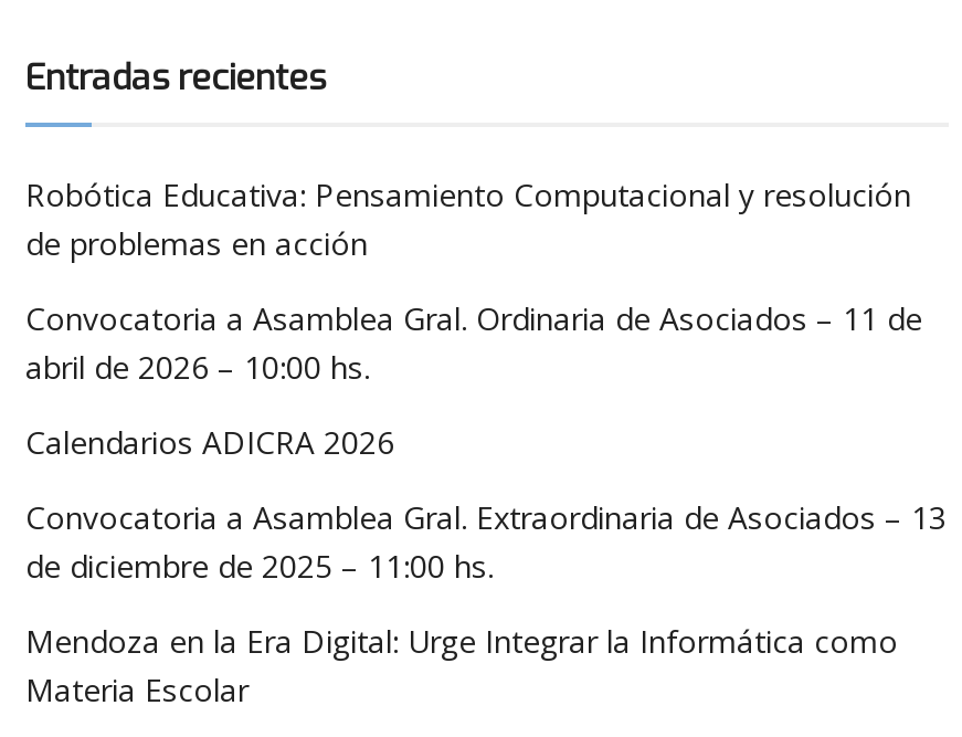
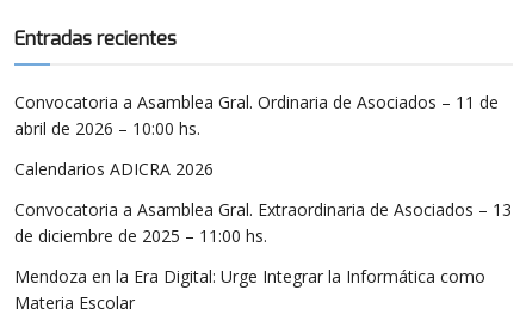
- Robótica Educativa: Pensamiento Computacional y resolución
- de problemas en acción
